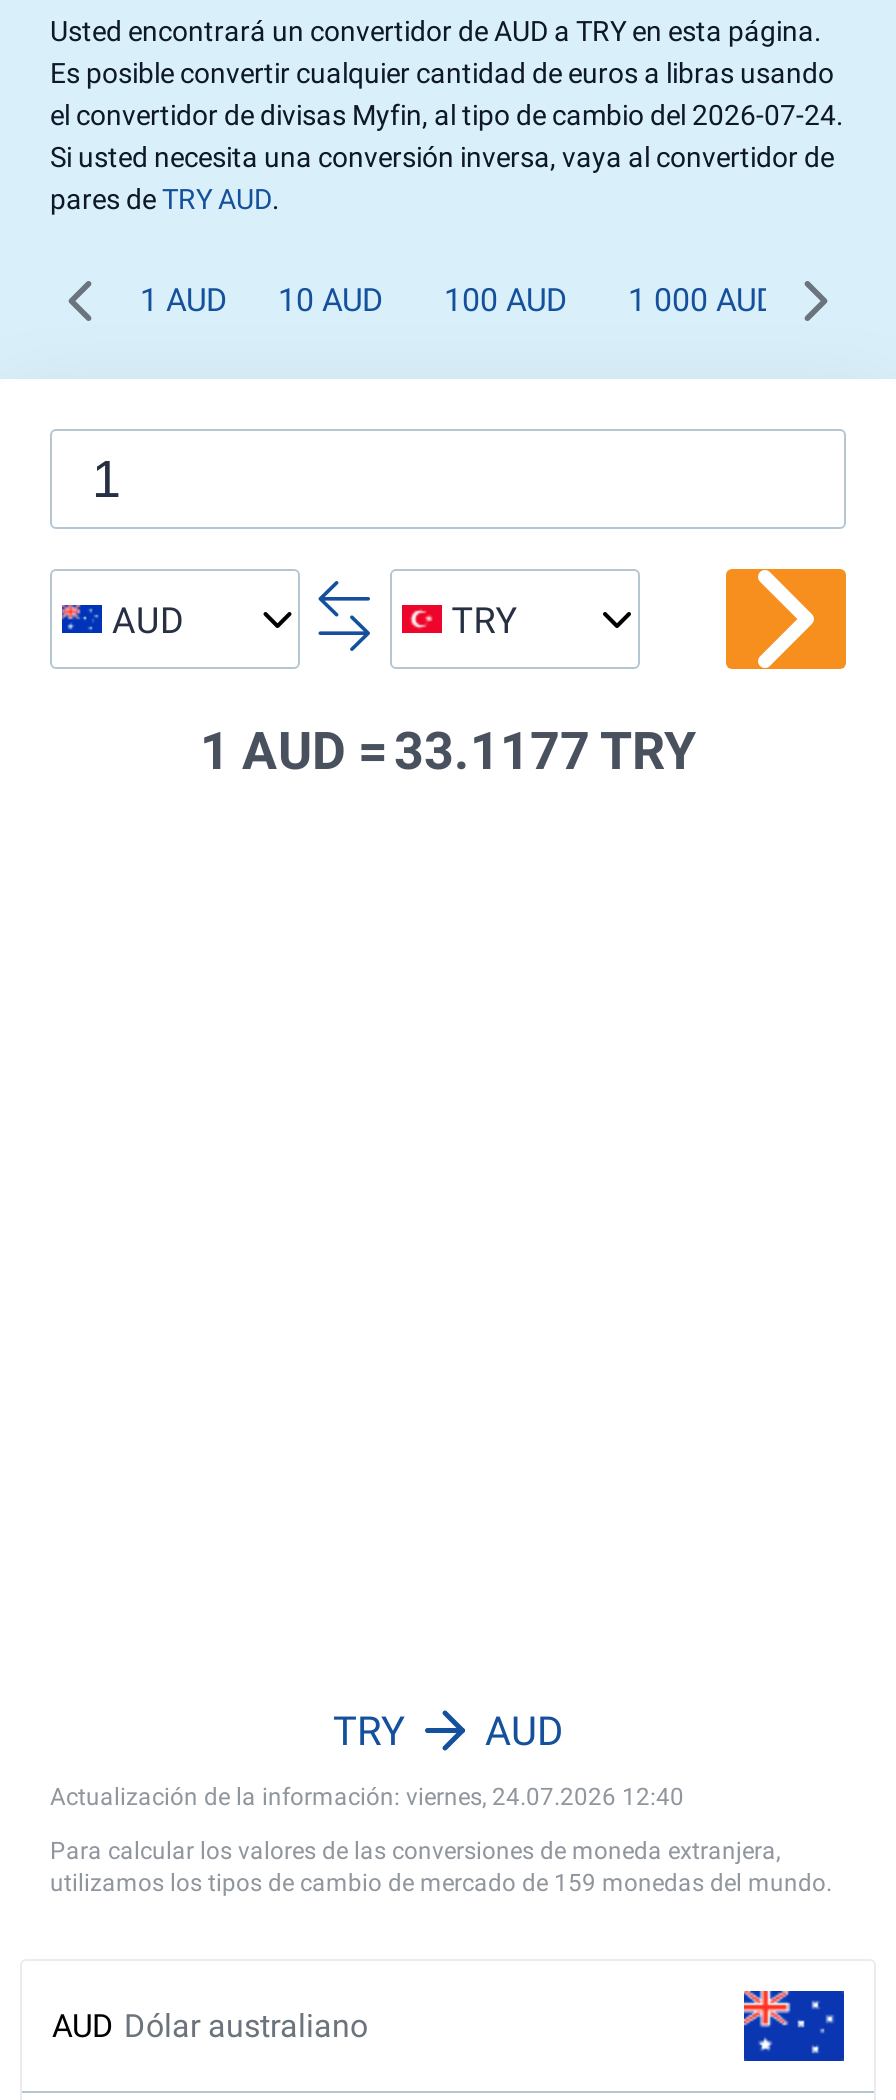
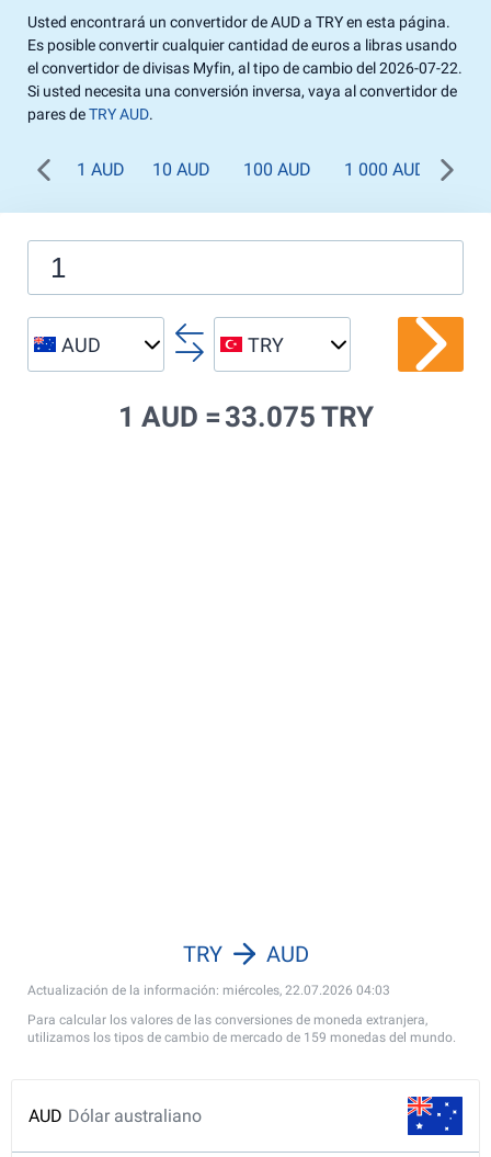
- el convertidor de divisas Myfin, al tipo de cambio del 2026-07-24.
+ el convertidor de divisas Myfin, al tipo de cambio del 2026-07-22.

- 1 AUD = 33.1177 TRY
+ 1 AUD = 33.075 TRY

- Actualización de la información: viernes, 24.07.2026 12:40
+ Actualización de la información: miércoles, 22.07.2026 04:03
